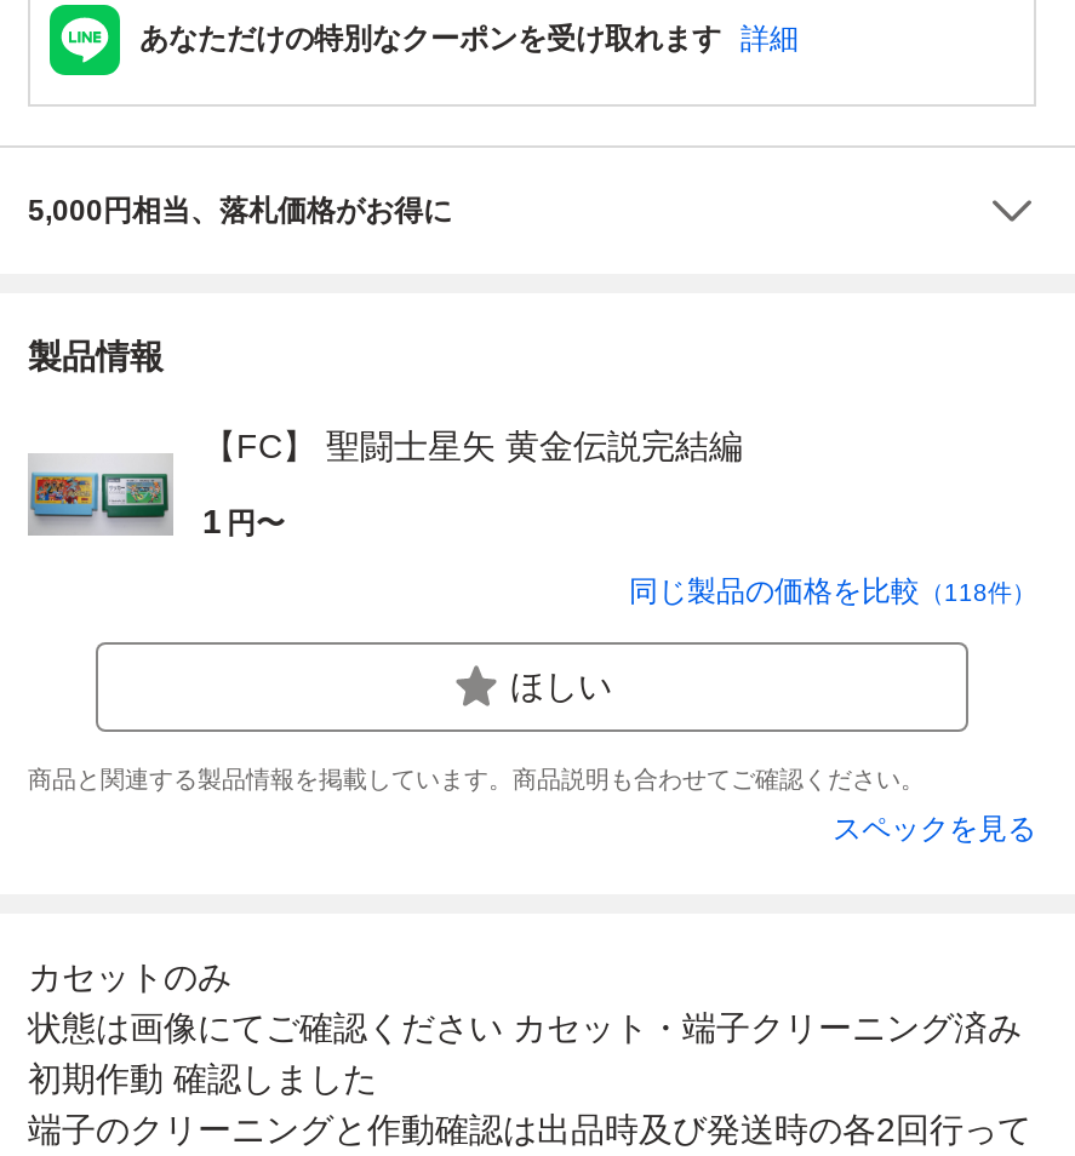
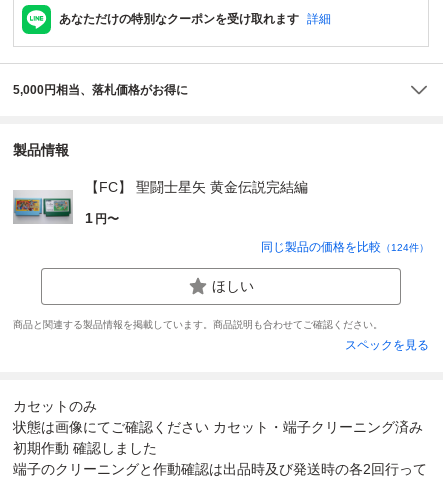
- 同じ製品の価格を比較（118件）
+ 同じ製品の価格を比較（124件）
